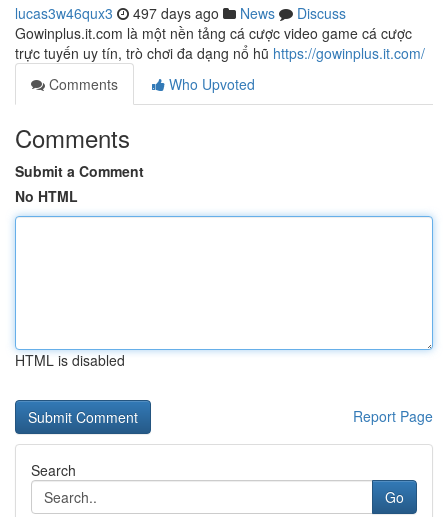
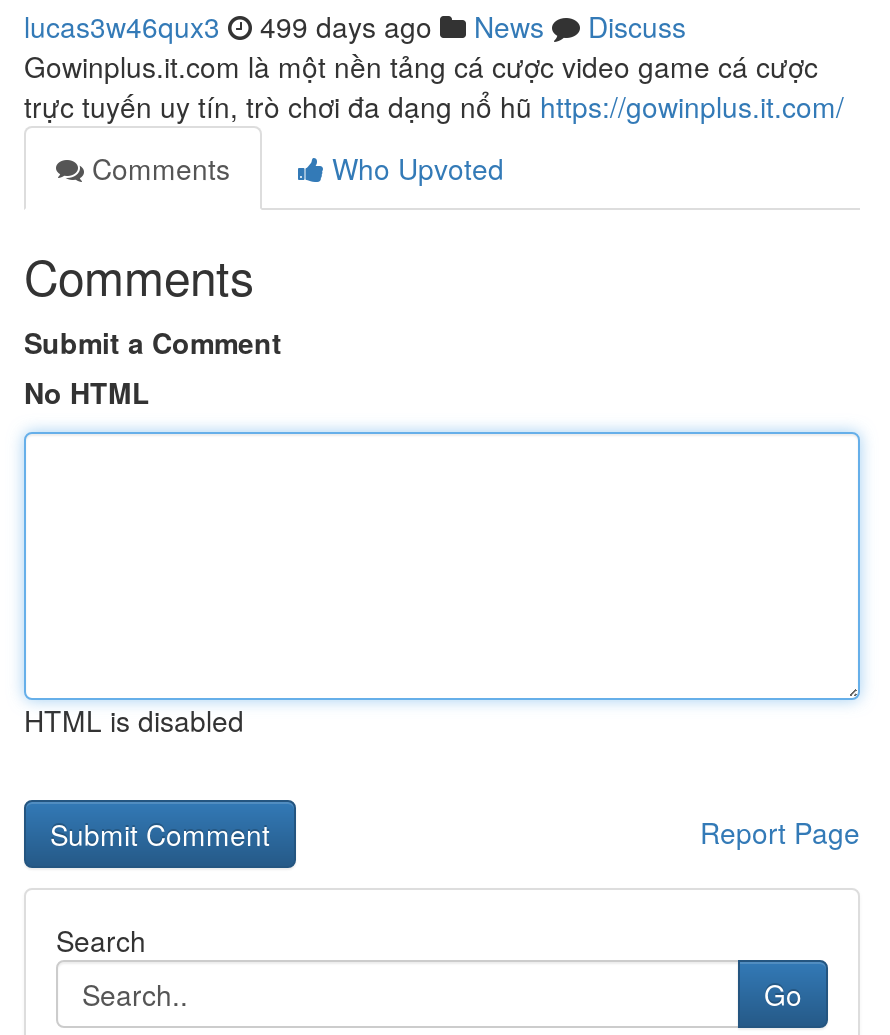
- lucas3w46qux3 497 days ago News Discuss
+ lucas3w46qux3 499 days ago News Discuss
